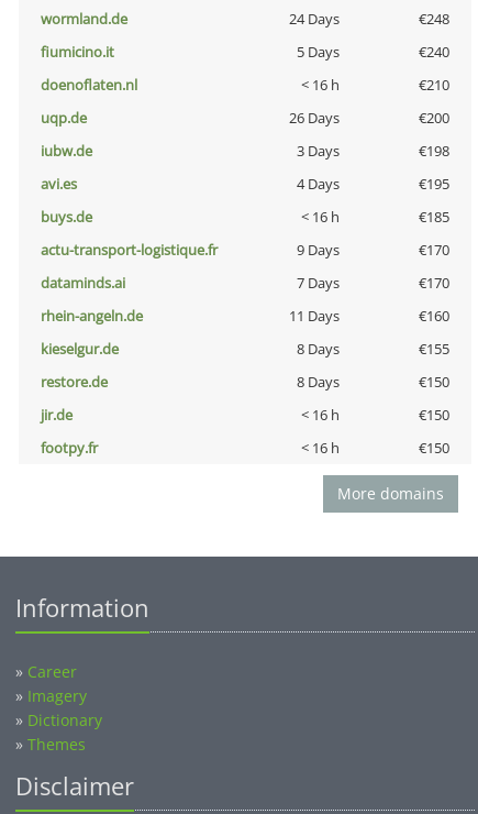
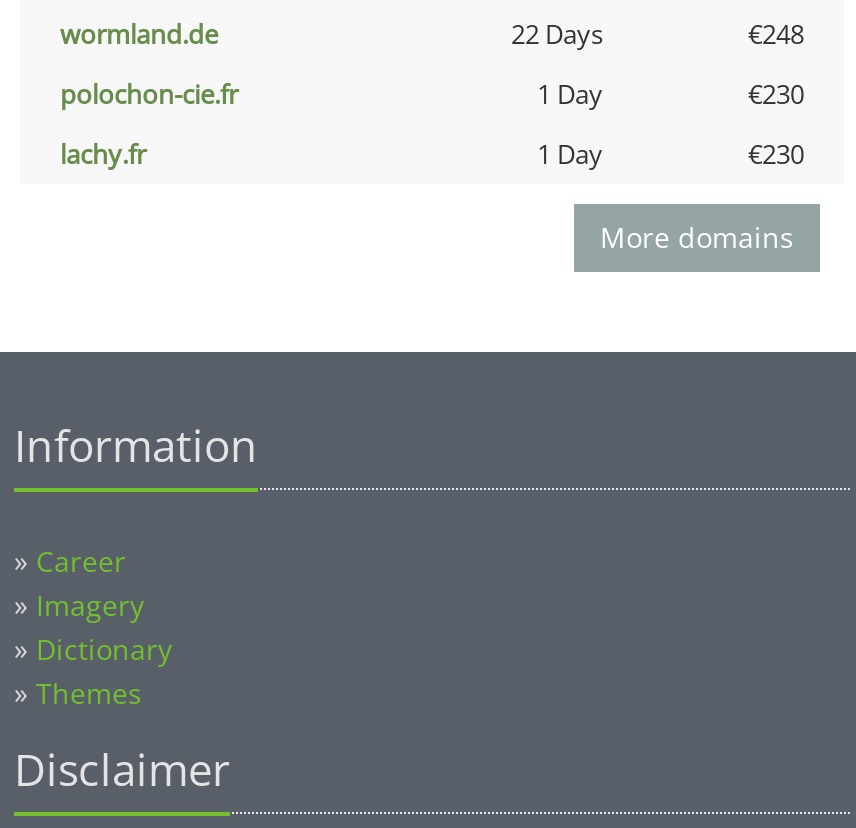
- 24 Days
+ 22 Days

- fiumicino.it
- 5 Days
- €240
- doenoflaten.nl
- < 16 h
- €210
- uqp.de
- 26 Days
- €200
- iubw.de
- 3 Days
- €198
- avi.es
- 4 Days
- €195
- buys.de
- < 16 h
- €185
- actu-transport-logistique.fr
- 9 Days
- €170
- dataminds.ai
- 7 Days
- €170
- rhein-angeln.de
- 11 Days
- €160
- kieselgur.de
- 8 Days
- €155
- restore.de
- 8 Days
- €150
- jir.de
- < 16 h
- €150
- footpy.fr
- < 16 h
- €150
+ polochon-cie.fr
+ 1 Day
+ €230
+ lachy.fr
+ 1 Day
+ €230
